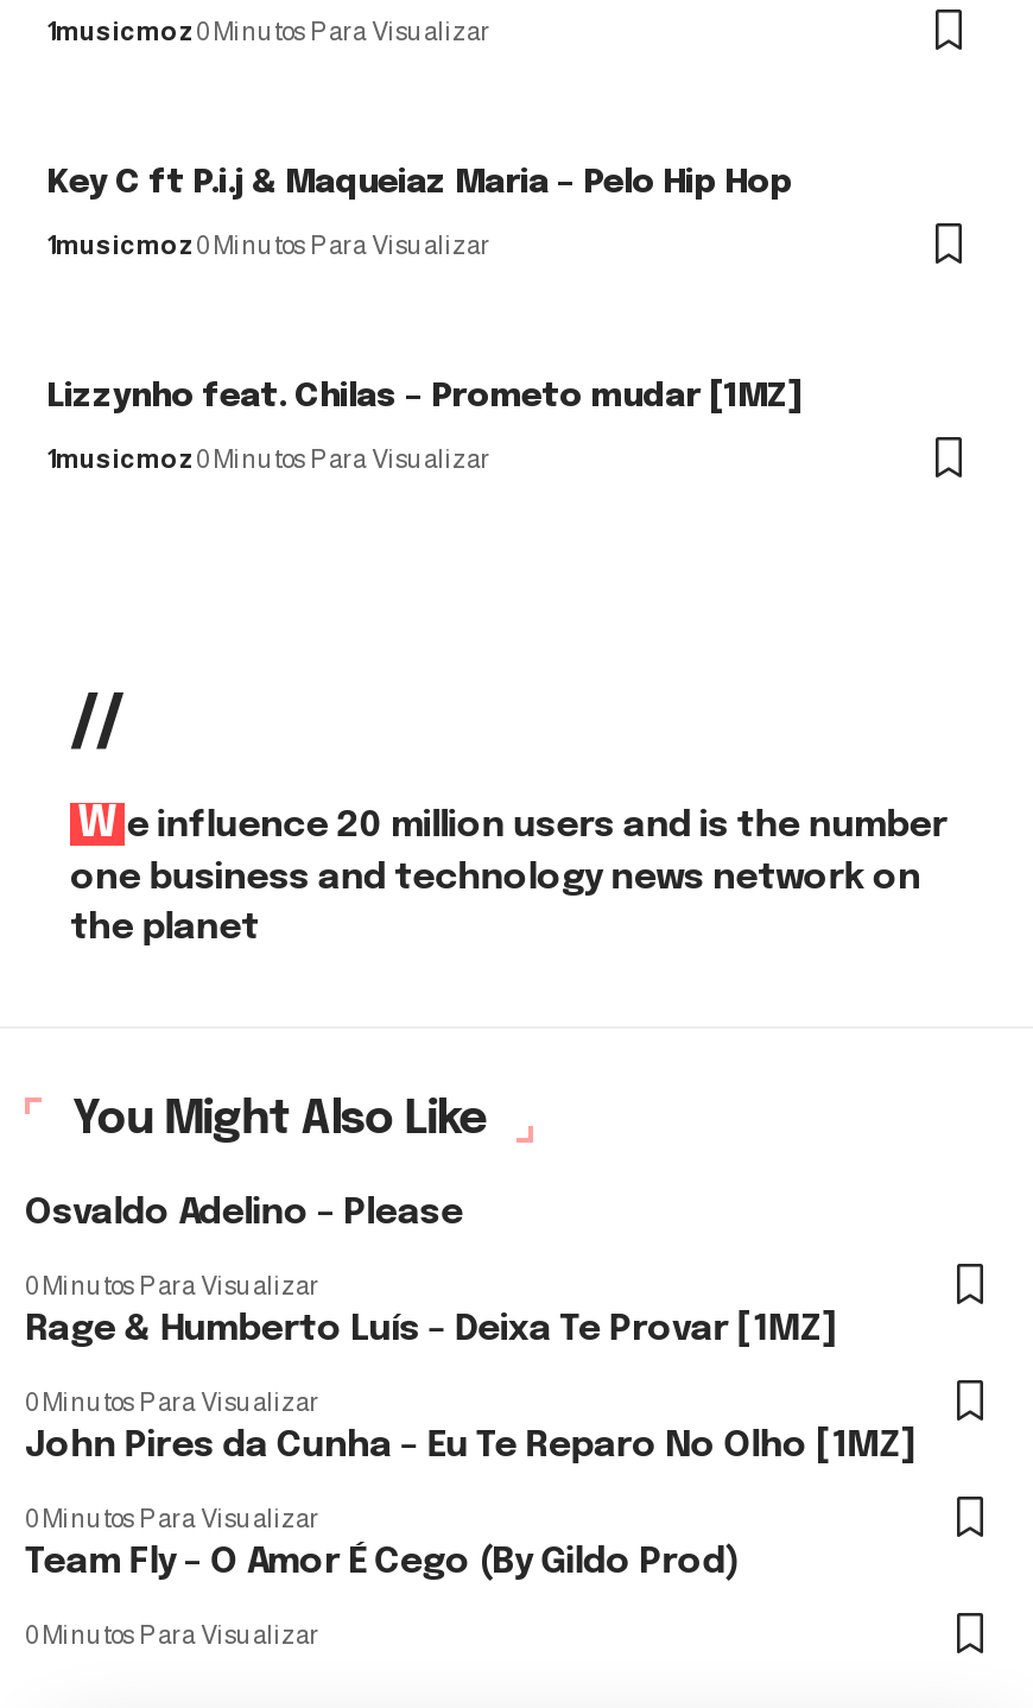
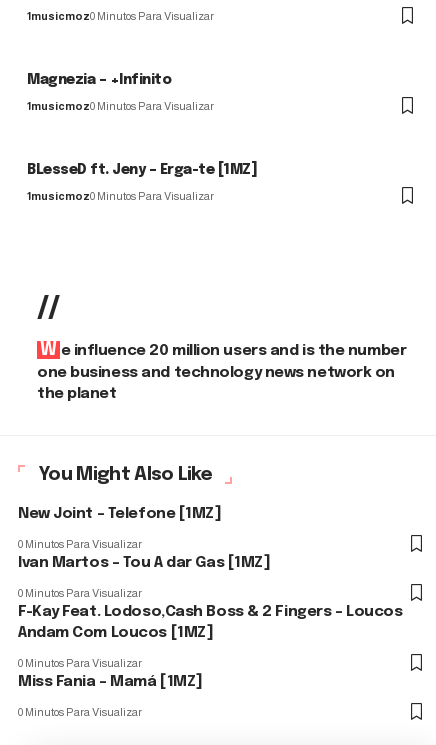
- Key C ft P.i.j & Maqueiaz Maria – Pelo Hip Hop
+ Magnezia – +Infinito

- Lizzynho feat. Chilas – Prometo mudar [1MZ]
+ BLesseD ft. Jeny – Erga-te [1MZ]

- Osvaldo Adelino – Please
+ New Joint – Telefone [1MZ]

- Rage & Humberto Luís – Deixa Te Provar [1MZ]
+ Ivan Martos – Tou A dar Gas [1MZ]

- John Pires da Cunha – Eu Te Reparo No Olho [1MZ]
+ F-Kay Feat. Lodoso,Cash Boss & 2 Fingers – Loucos
+ Andam Com Loucos [1MZ]

- Team Fly – O Amor É Cego (By Gildo Prod)
+ Miss Fania – Mamá [1MZ]
